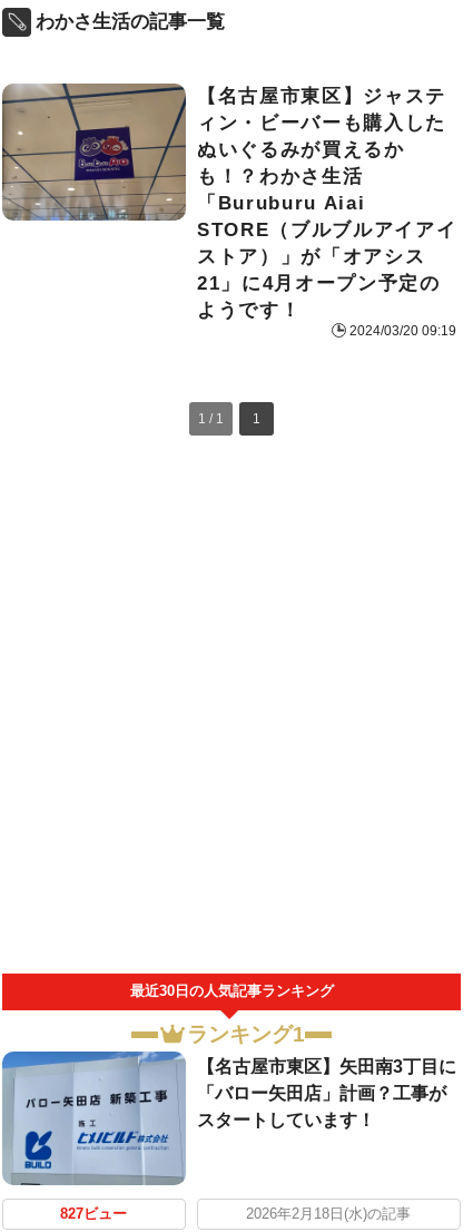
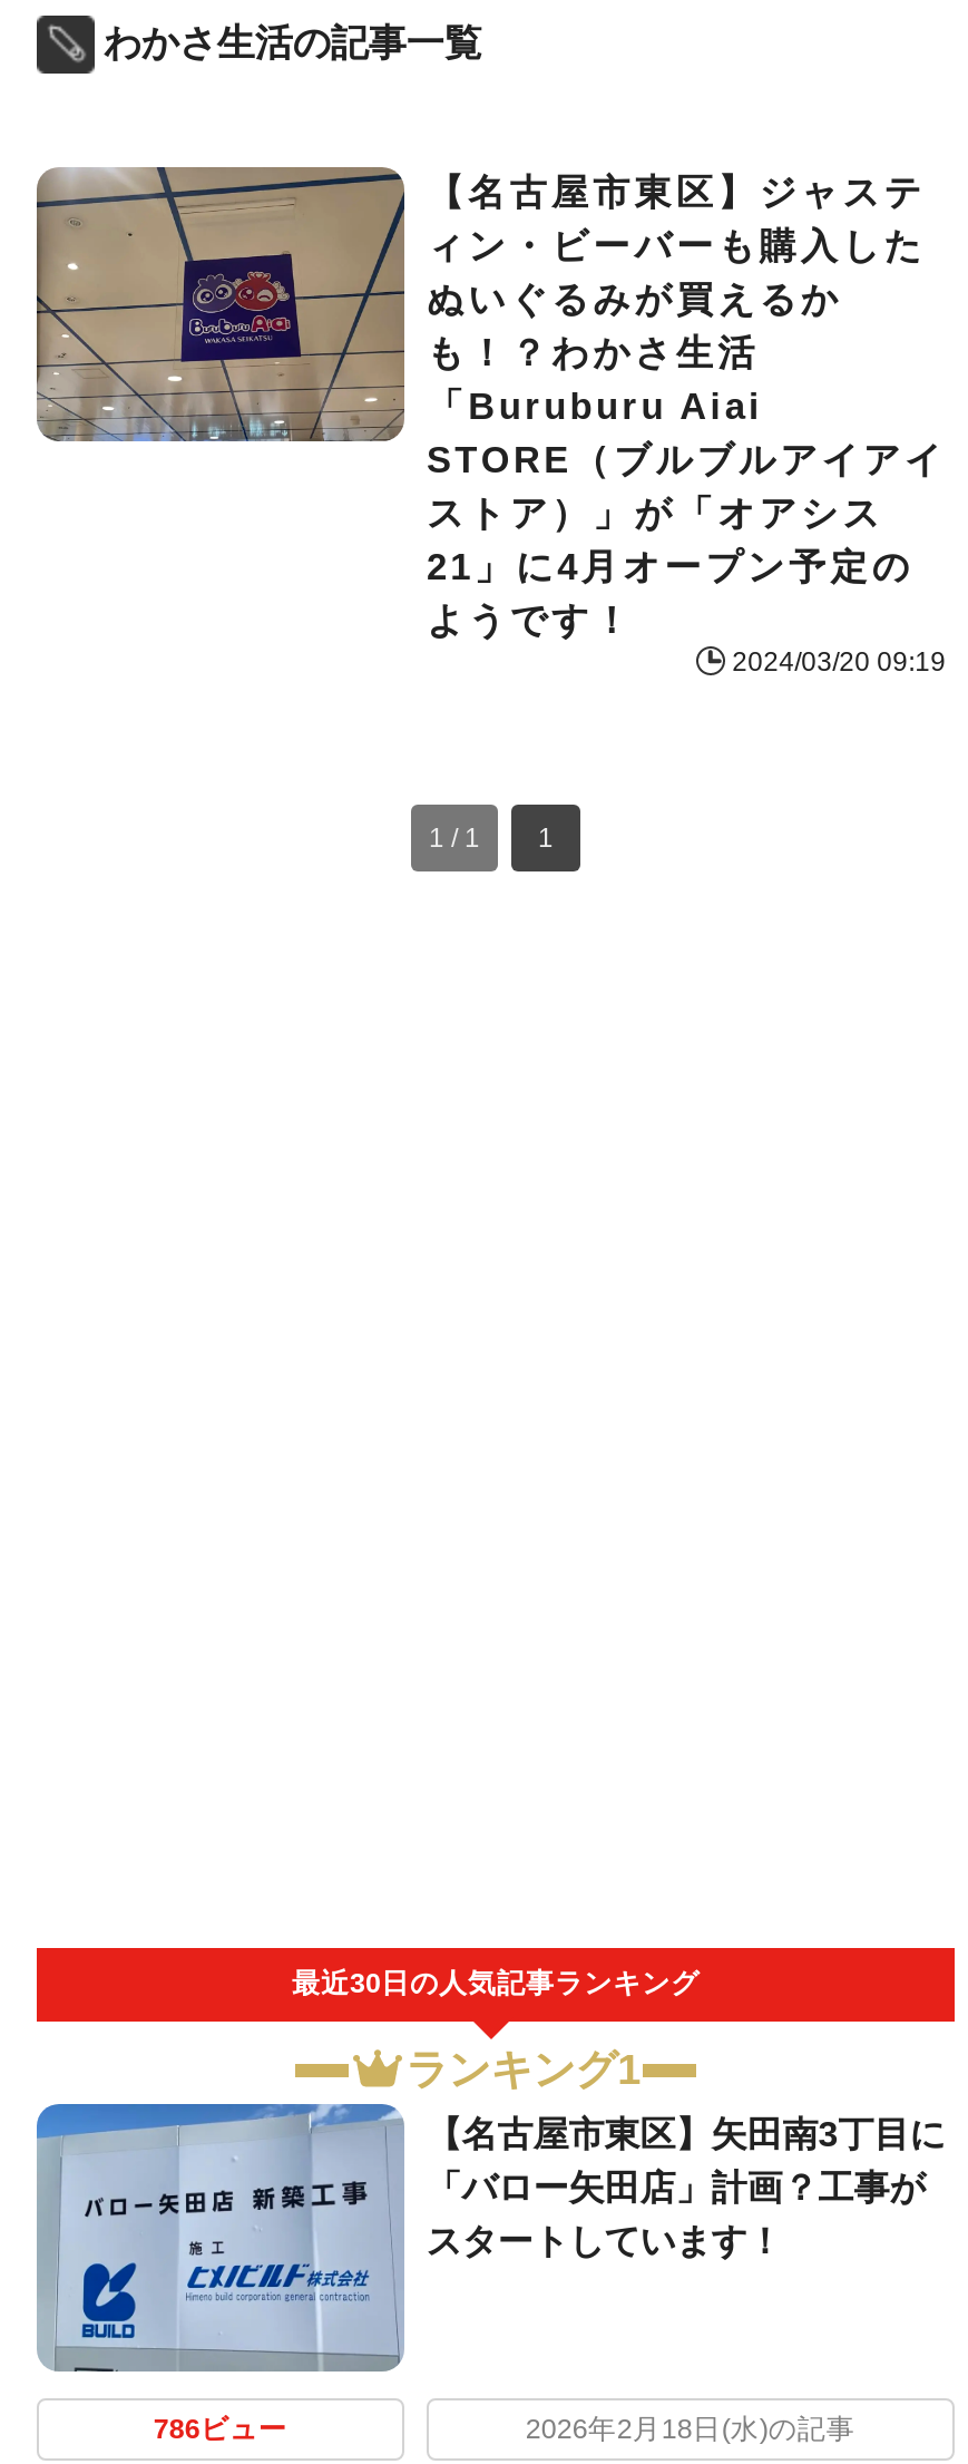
- 827ビュー
+ 786ビュー
